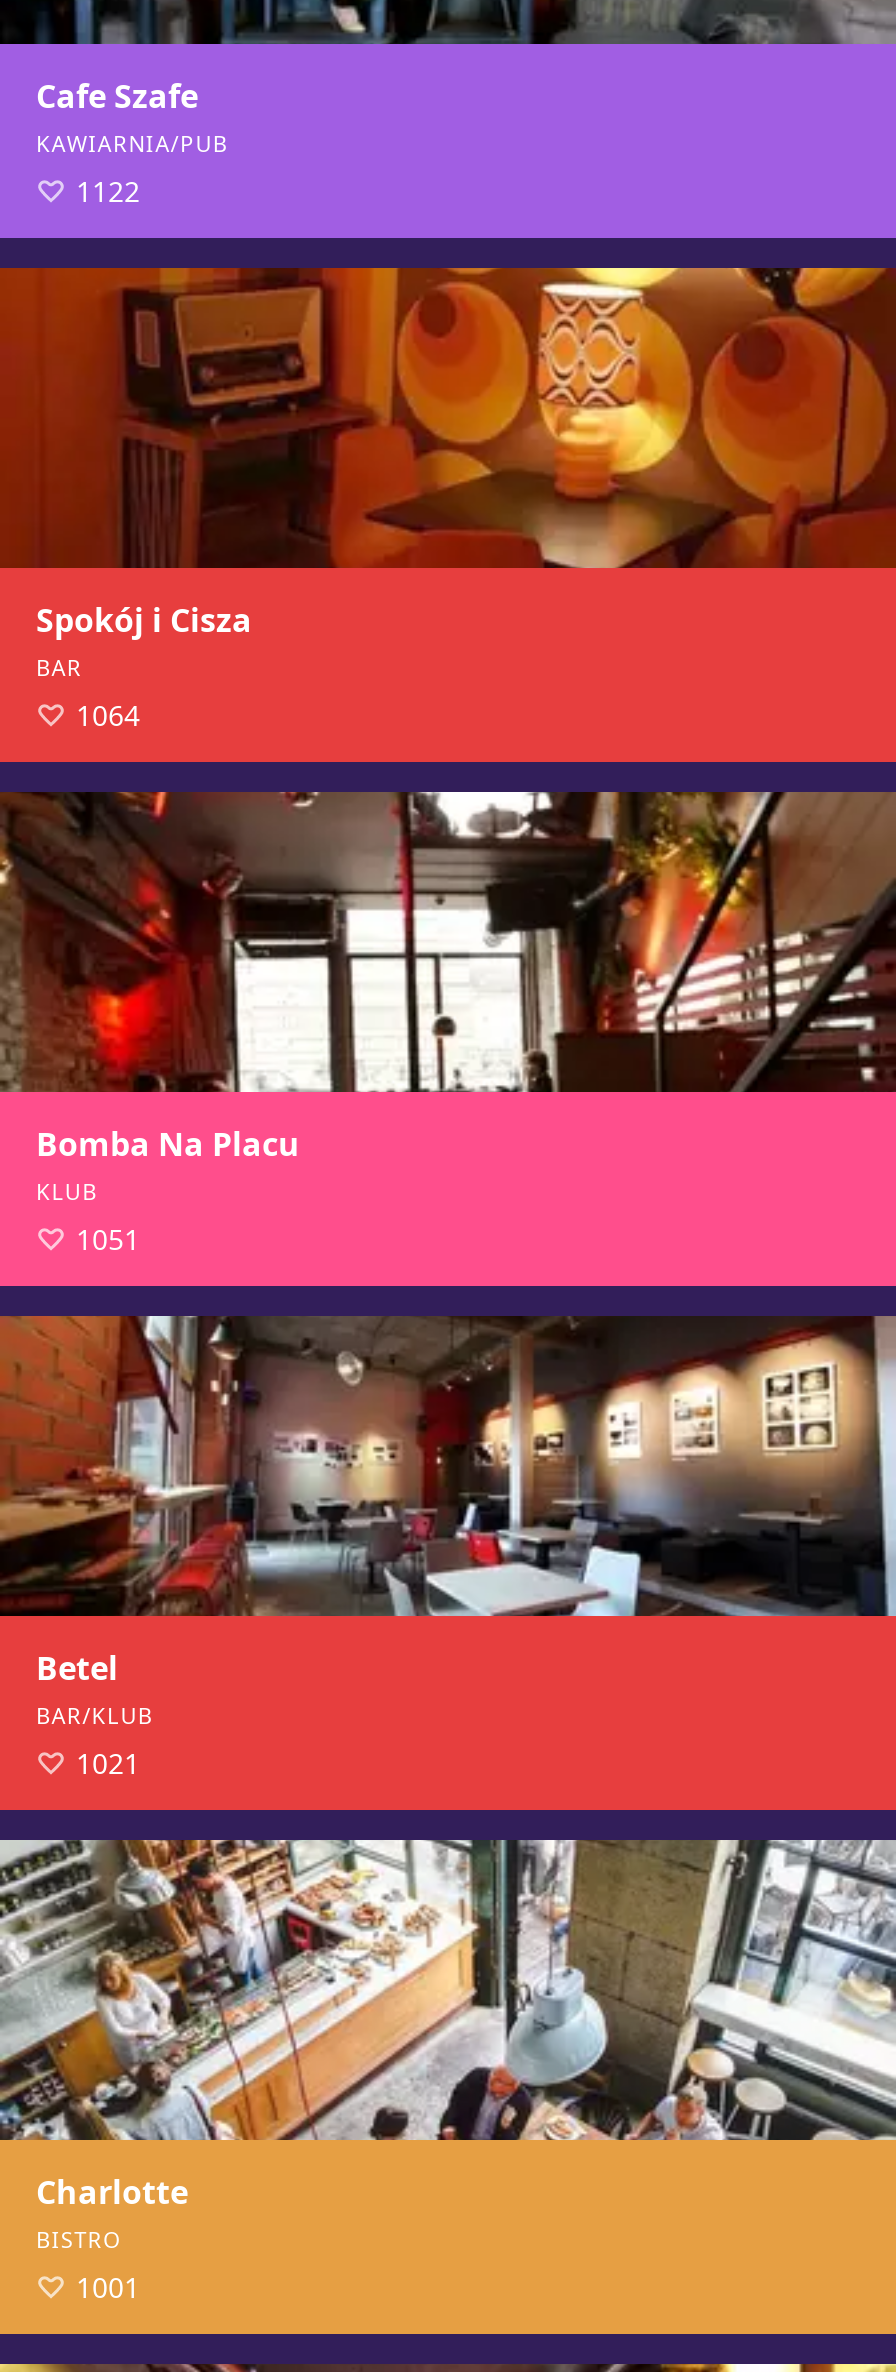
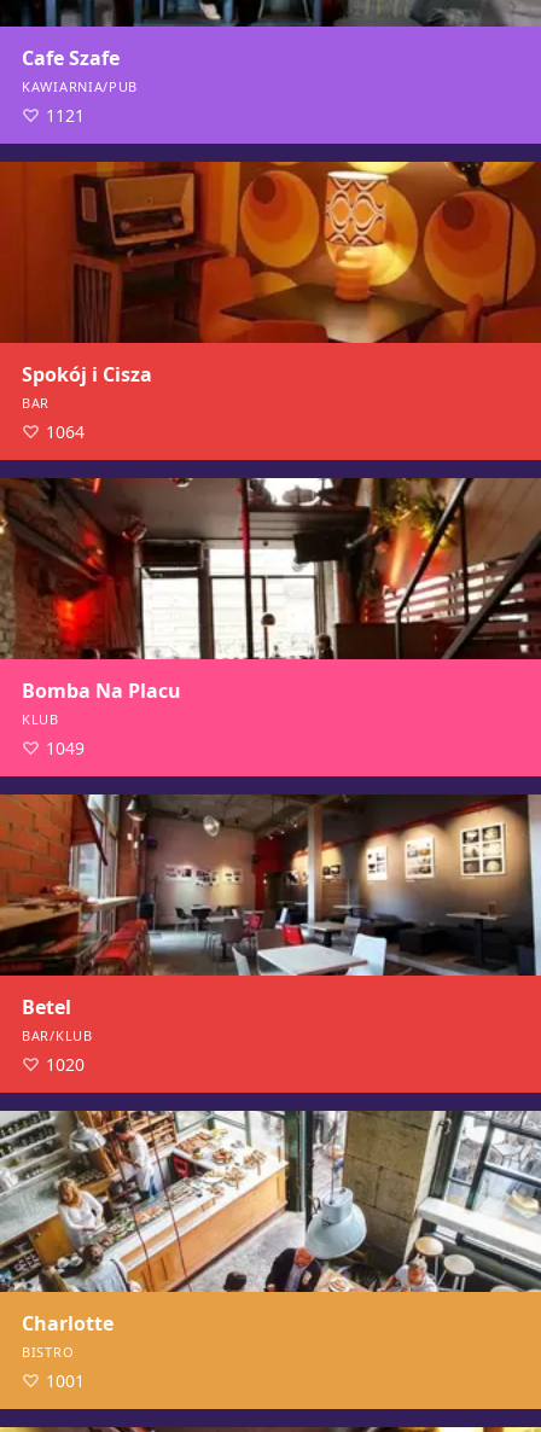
- 1122
+ 1121

- 1051
+ 1049

- 1021
+ 1020
